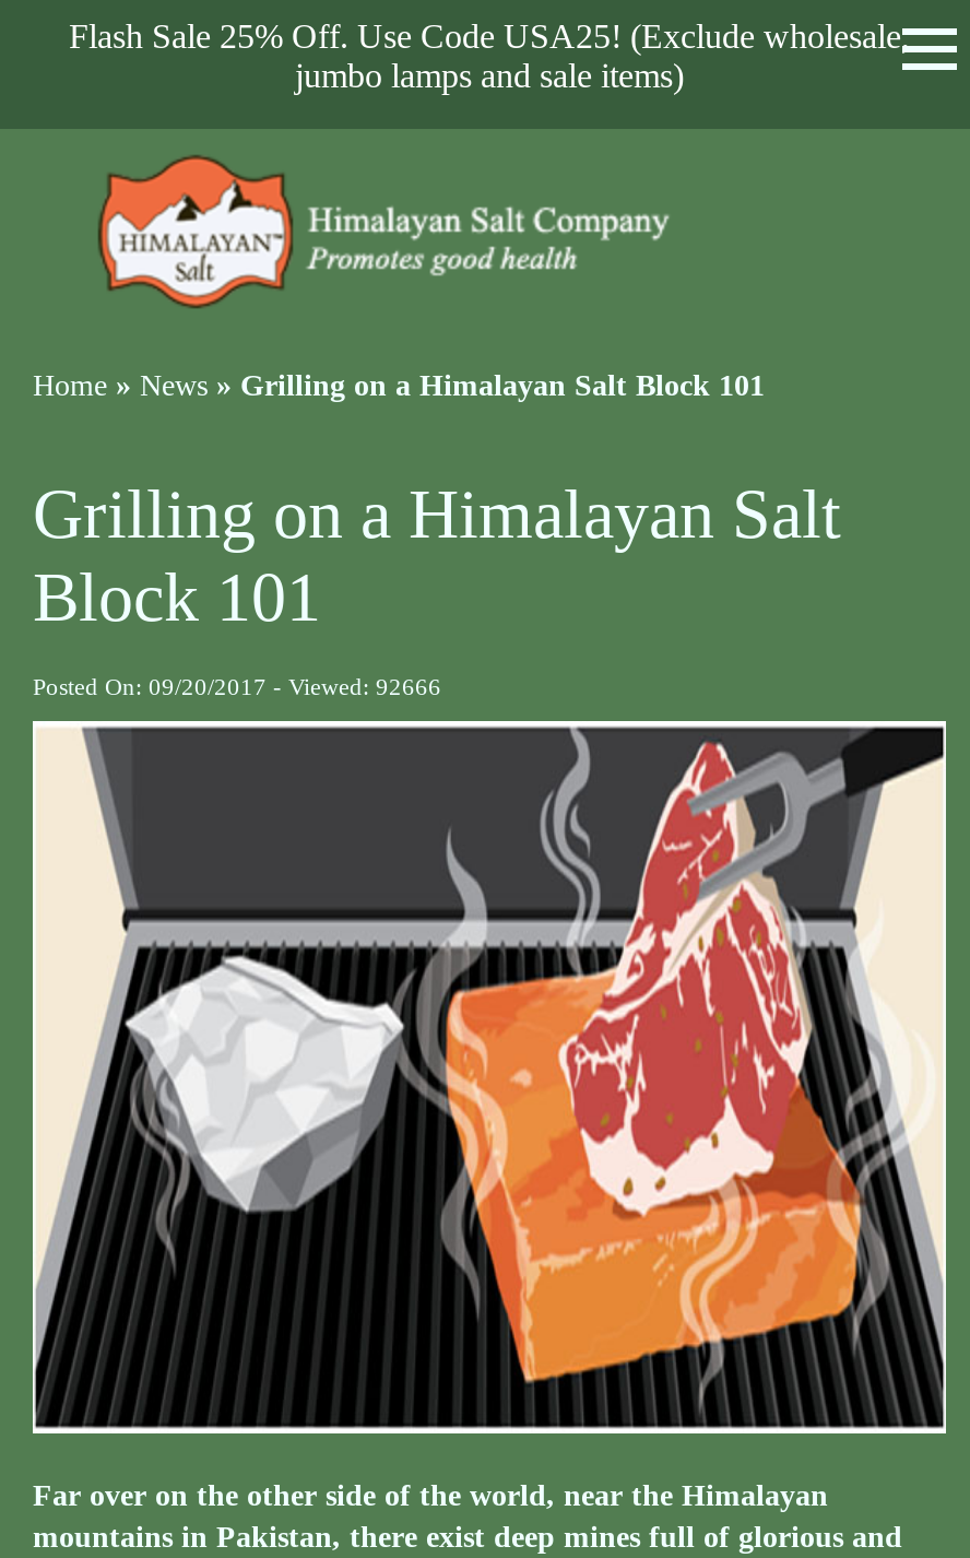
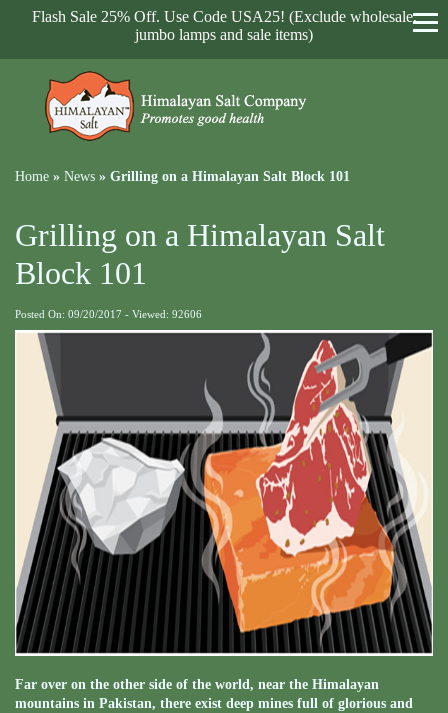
- Posted On: 09/20/2017 - Viewed: 92666
+ Posted On: 09/20/2017 - Viewed: 92606
